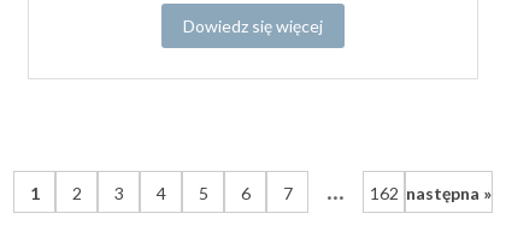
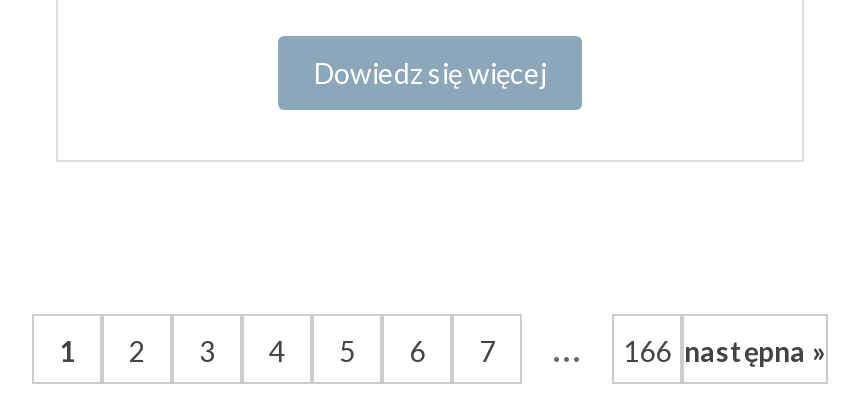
- 162 następna »
+ 166 następna »
